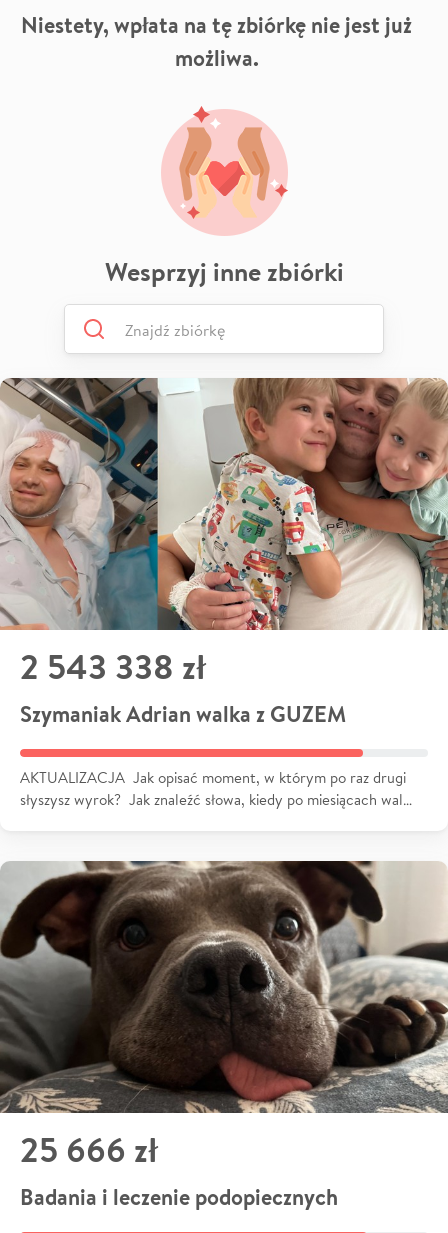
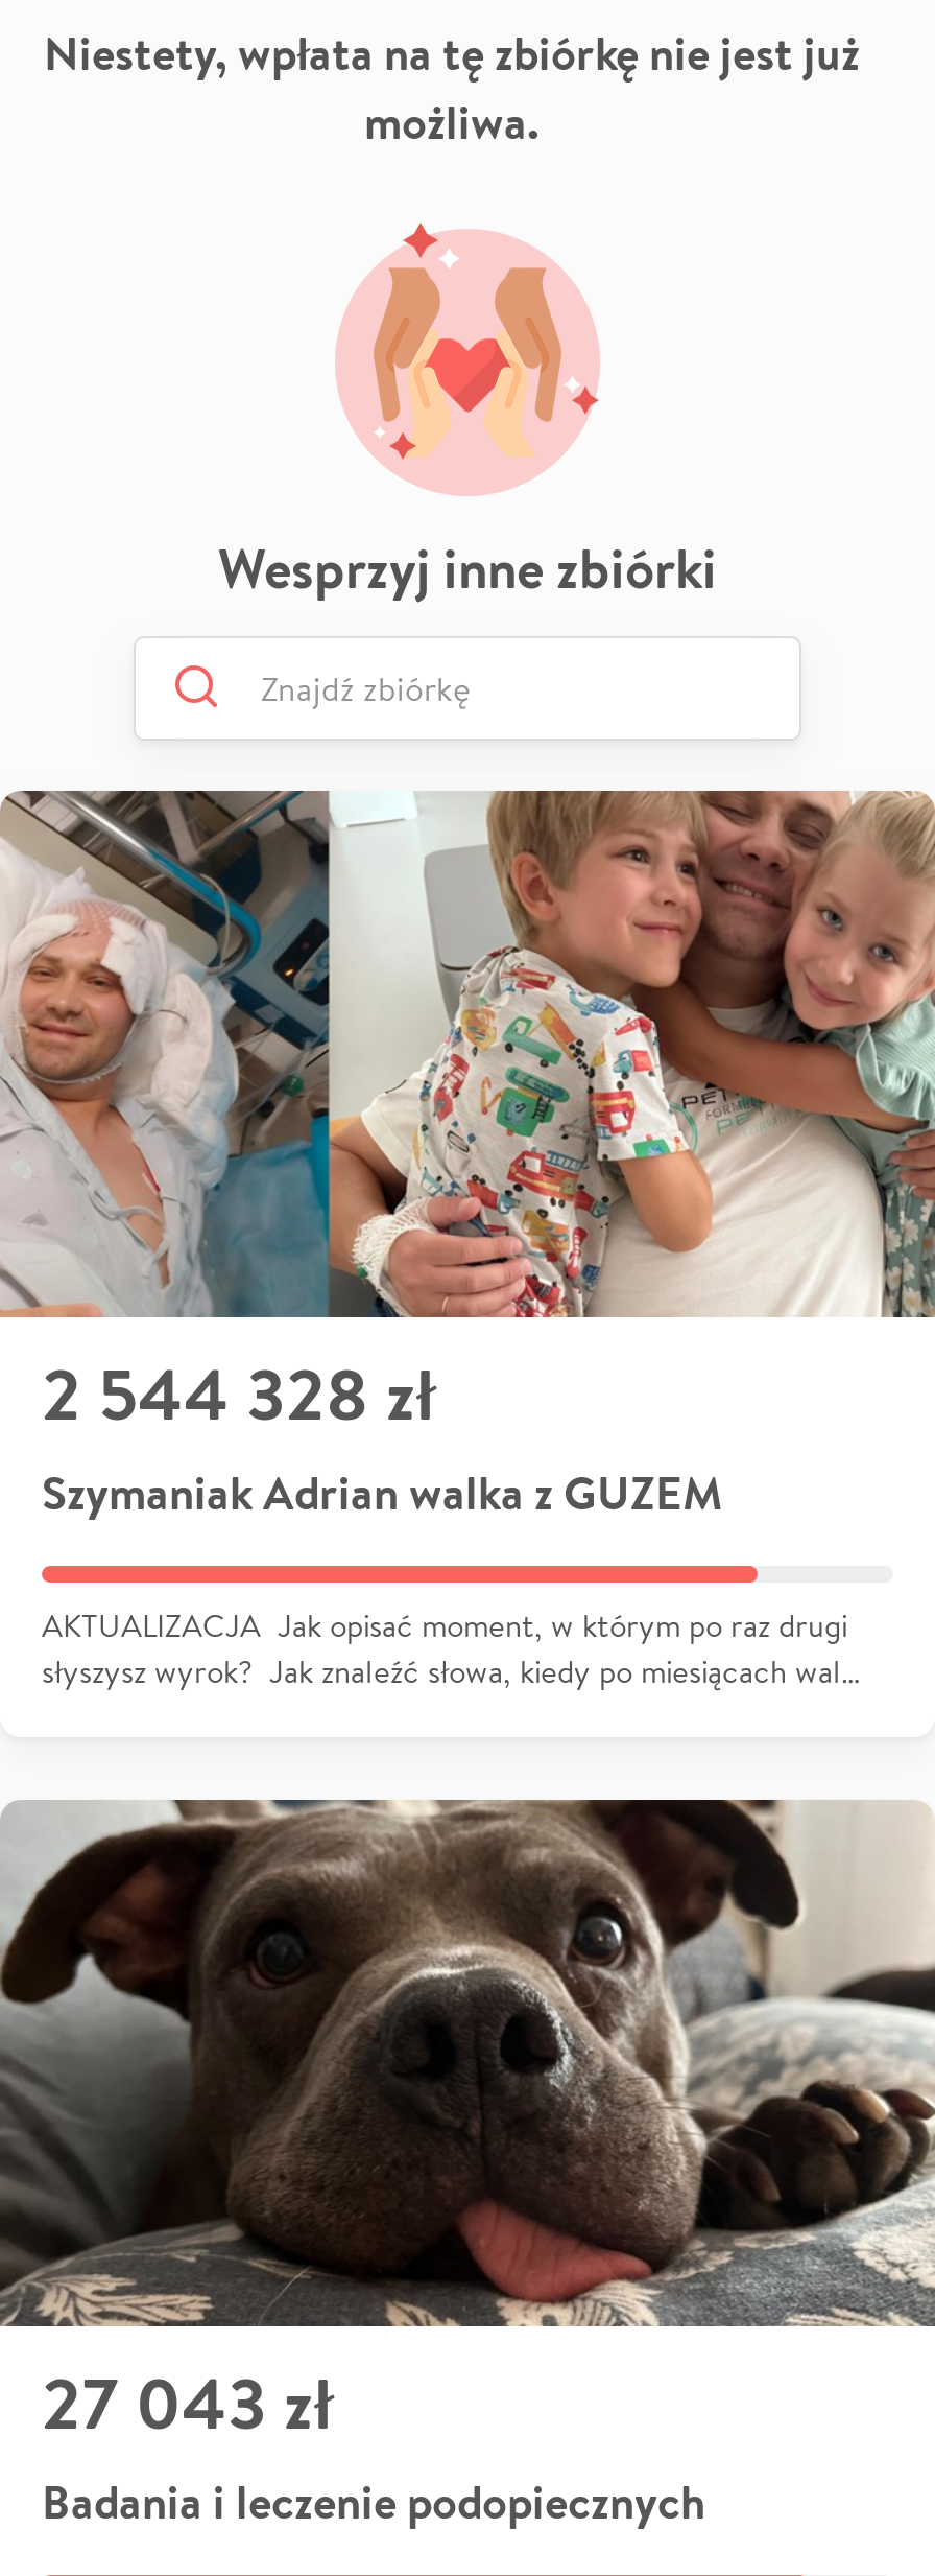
- 2 543 338 zł
+ 2 544 328 zł

- 25 666 zł
+ 27 043 zł
